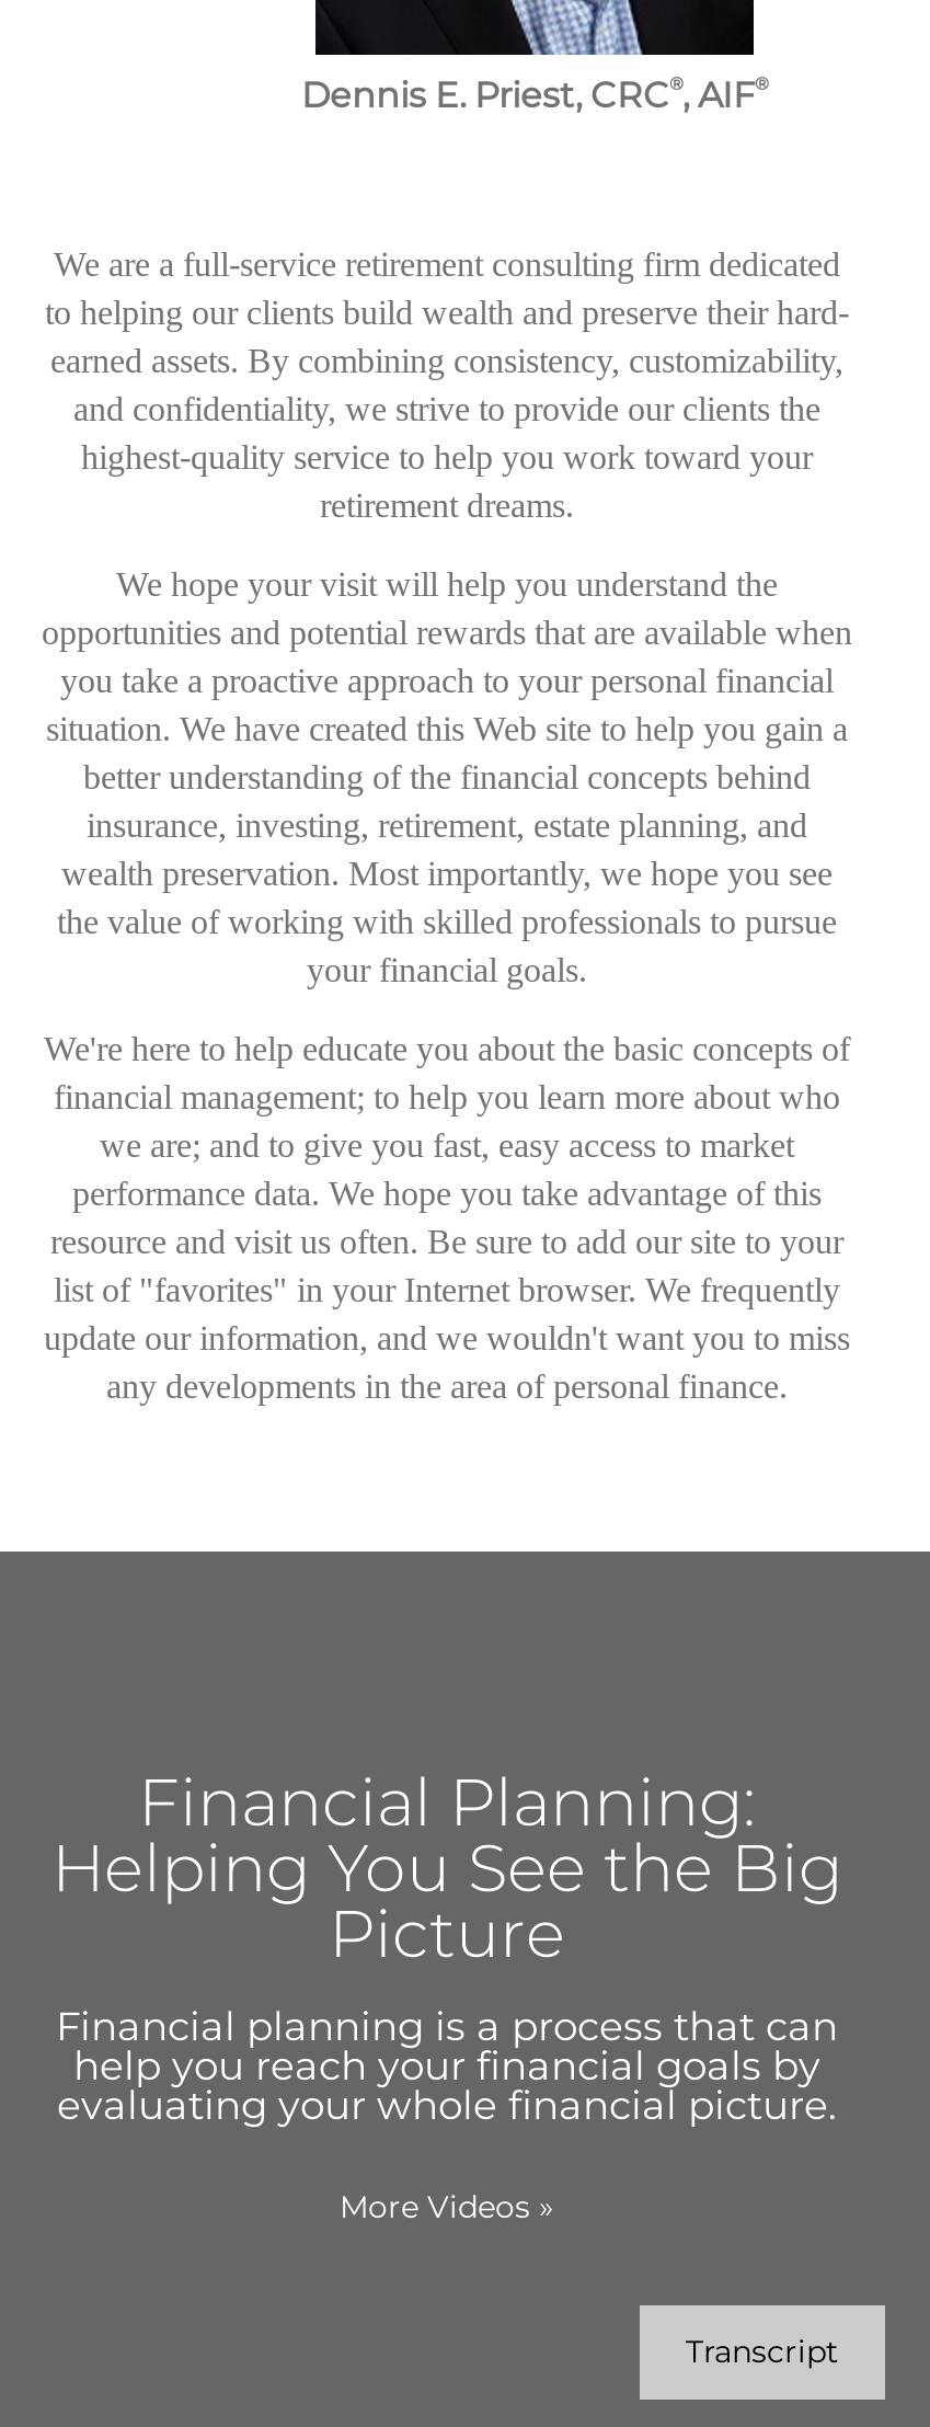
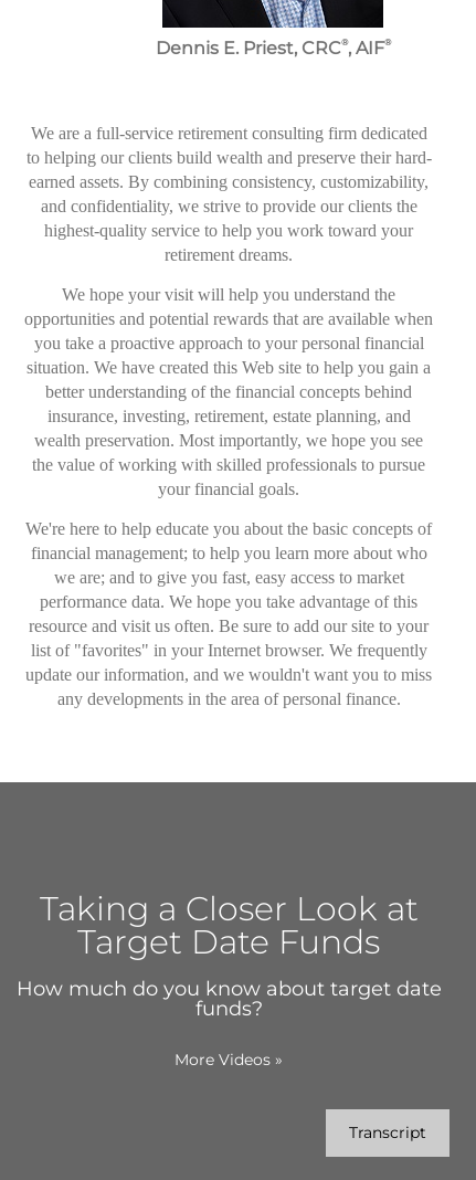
- Financial Planning:
- Helping You See the Big
- Picture
- Financial planning is a process that can
- help you reach your financial goals by
- evaluating your whole financial picture.
+ Taking a Closer Look at
+ Target Date Funds
+ How much do you know about target date
+ funds?
